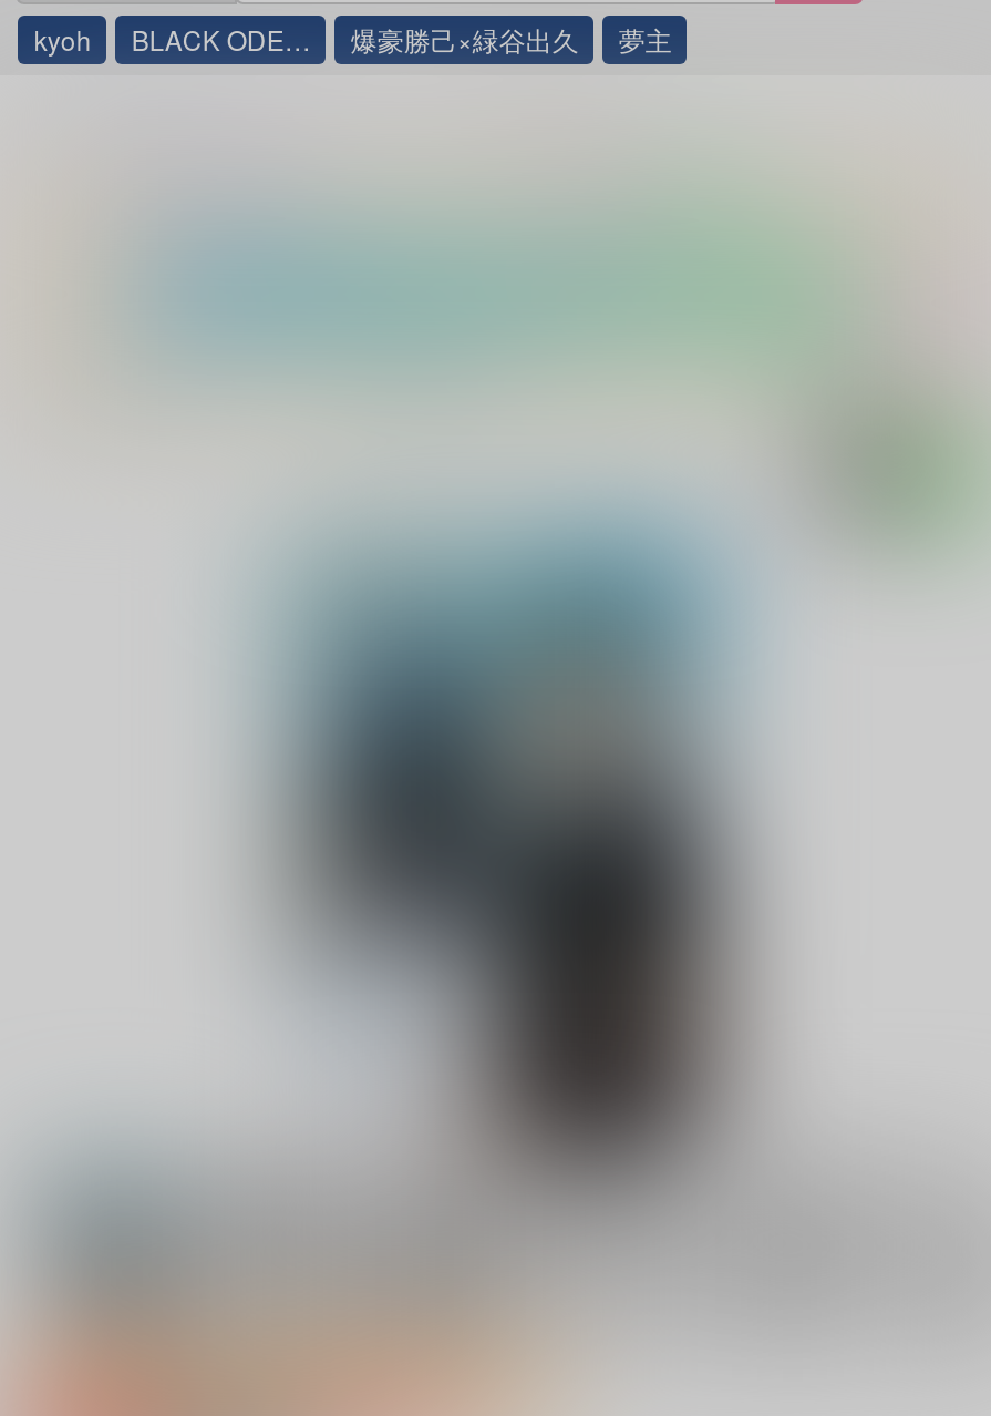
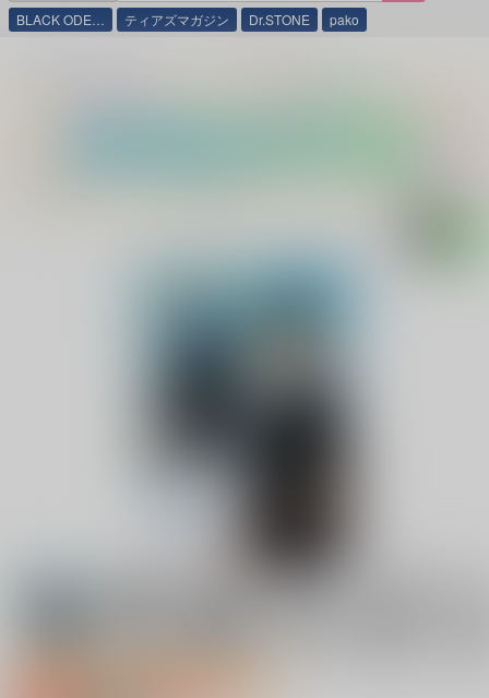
- kyoh

- 爆豪勝己×緑谷出久
- 夢主
+ ティアズマガジン
+ Dr.STONE
+ pako
